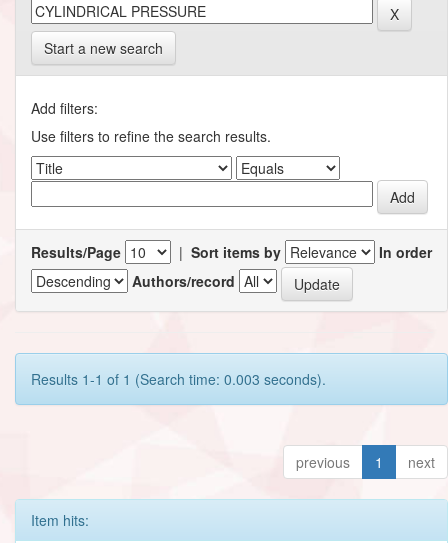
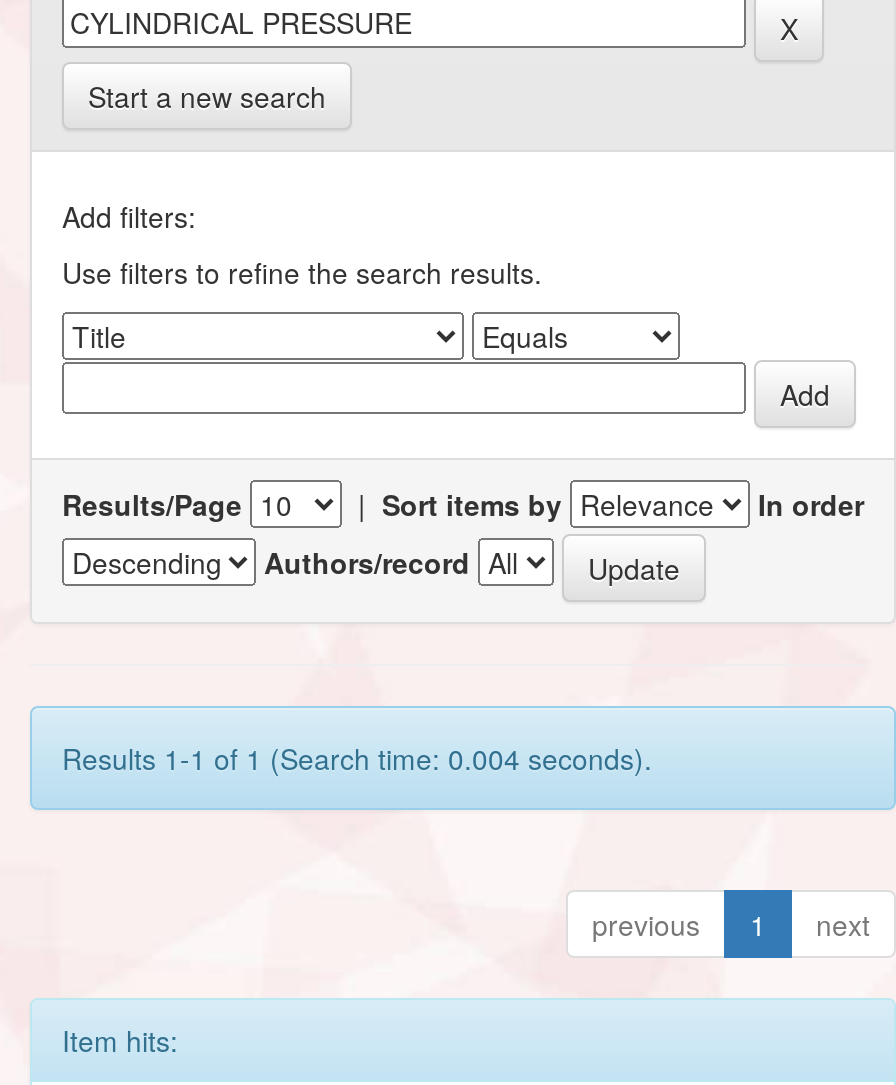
- Results 1-1 of 1 (Search time: 0.003 seconds).
+ Results 1-1 of 1 (Search time: 0.004 seconds).
